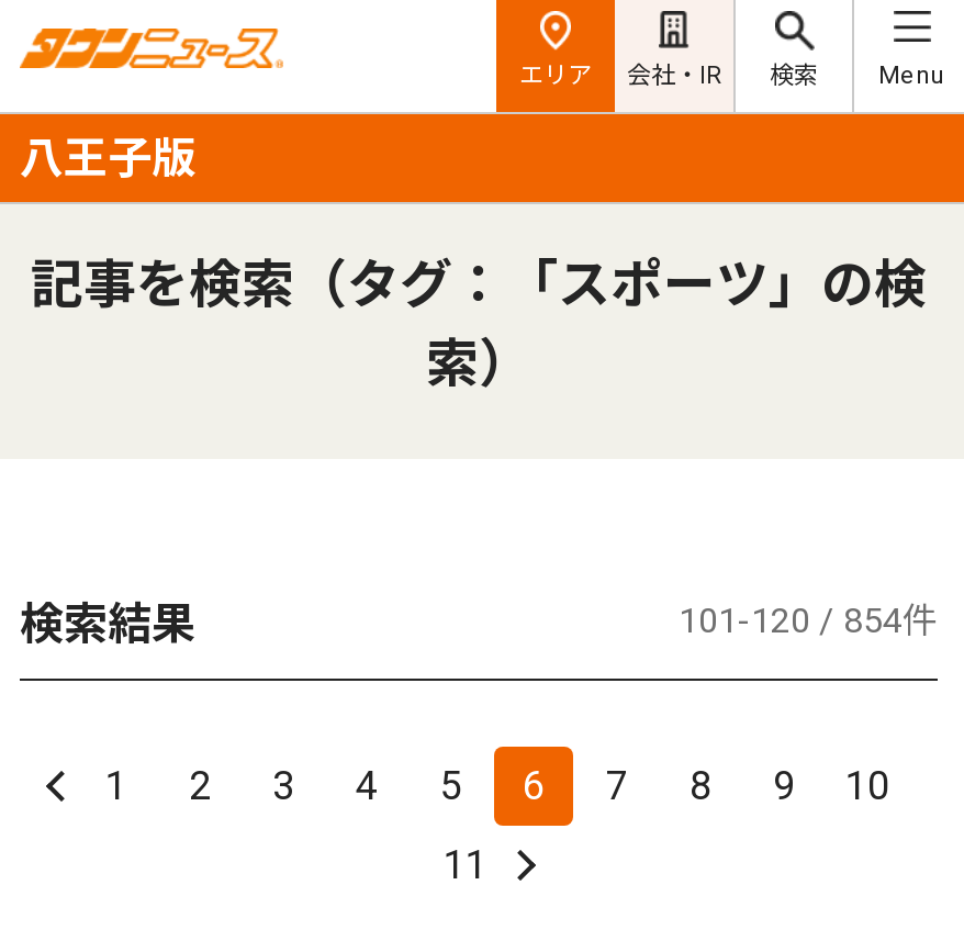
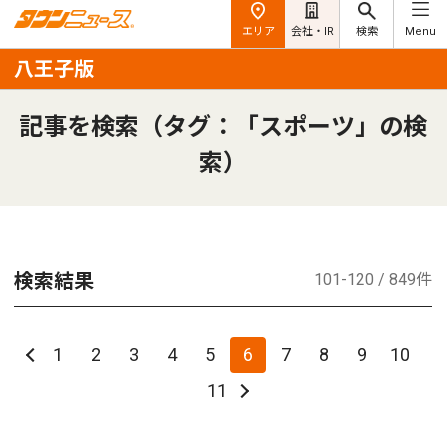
- 101-120 / 854件
+ 101-120 / 849件
